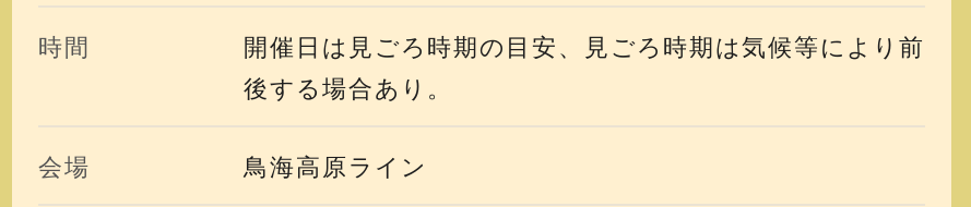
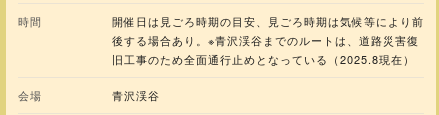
- 後する場合あり。
+ 後する場合あり。※青沢渓谷までのルートは、道路災害復
+ 旧工事のため全面通行止めとなっている（2025.8現在）

- 鳥海高原ライン
+ 青沢渓谷
